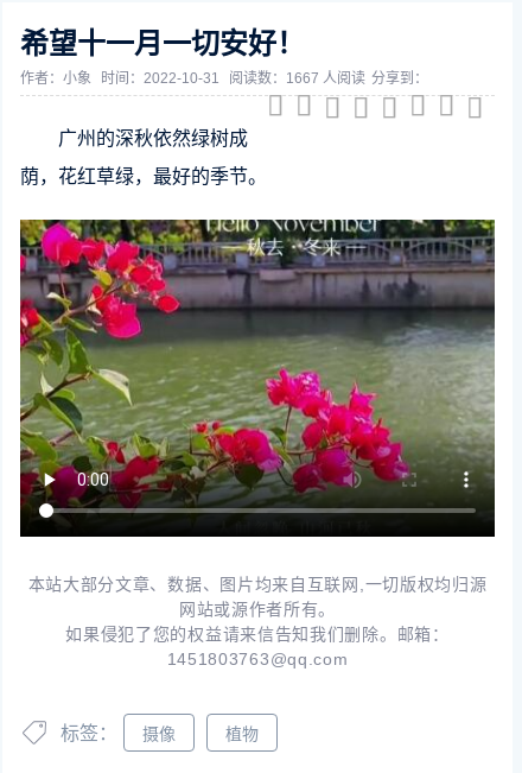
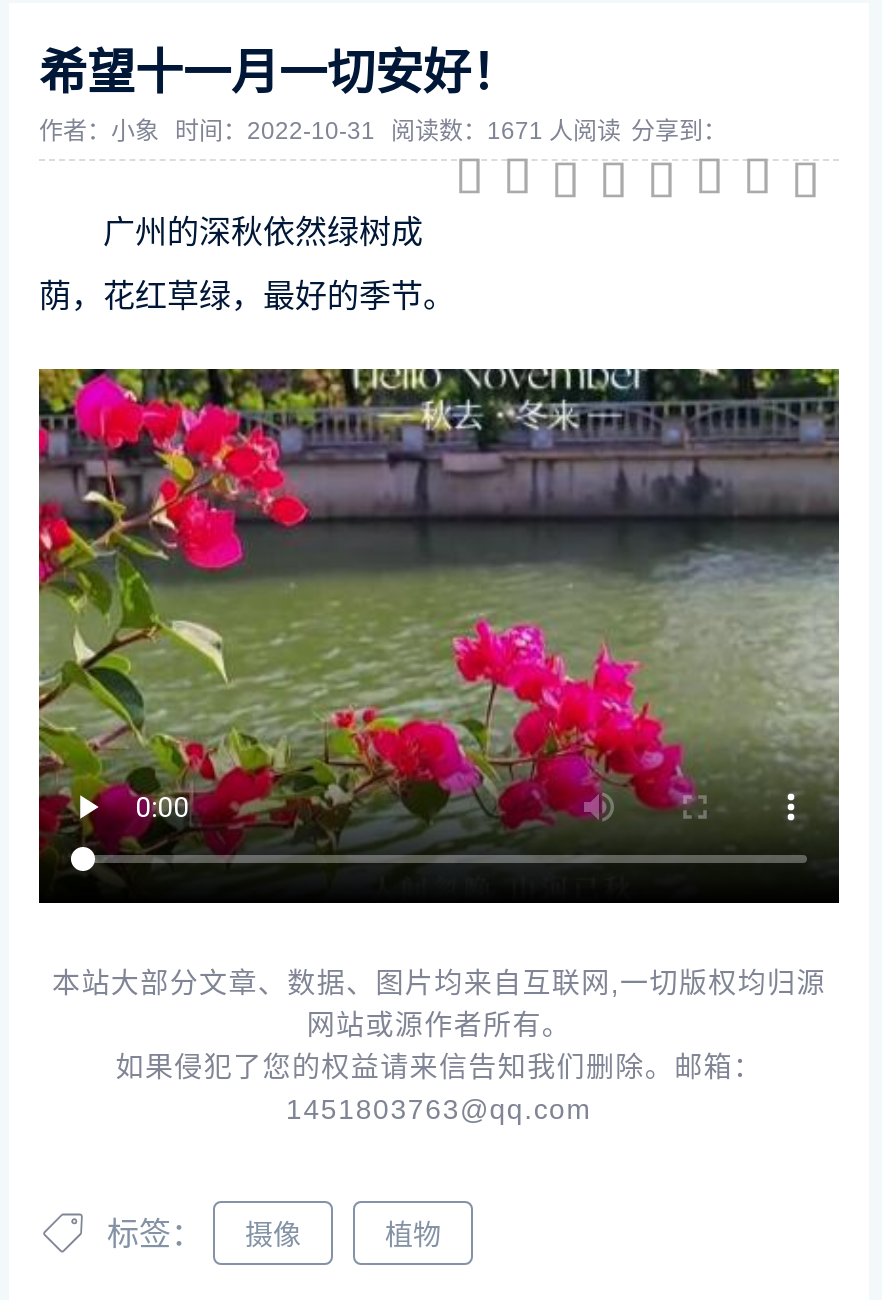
- 作者：小象 时间：2022-10-31 阅读数：1667 人阅读 分享到：
+ 作者：小象 时间：2022-10-31 阅读数：1671 人阅读 分享到：
